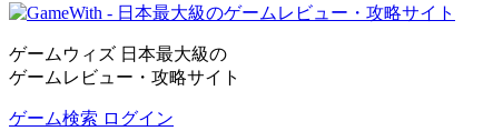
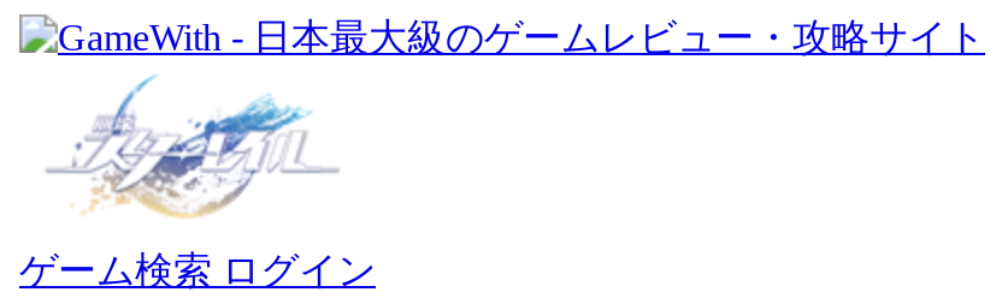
- ゲームウィズ 日本最大級の
- ゲームレビュー・攻略サイト
